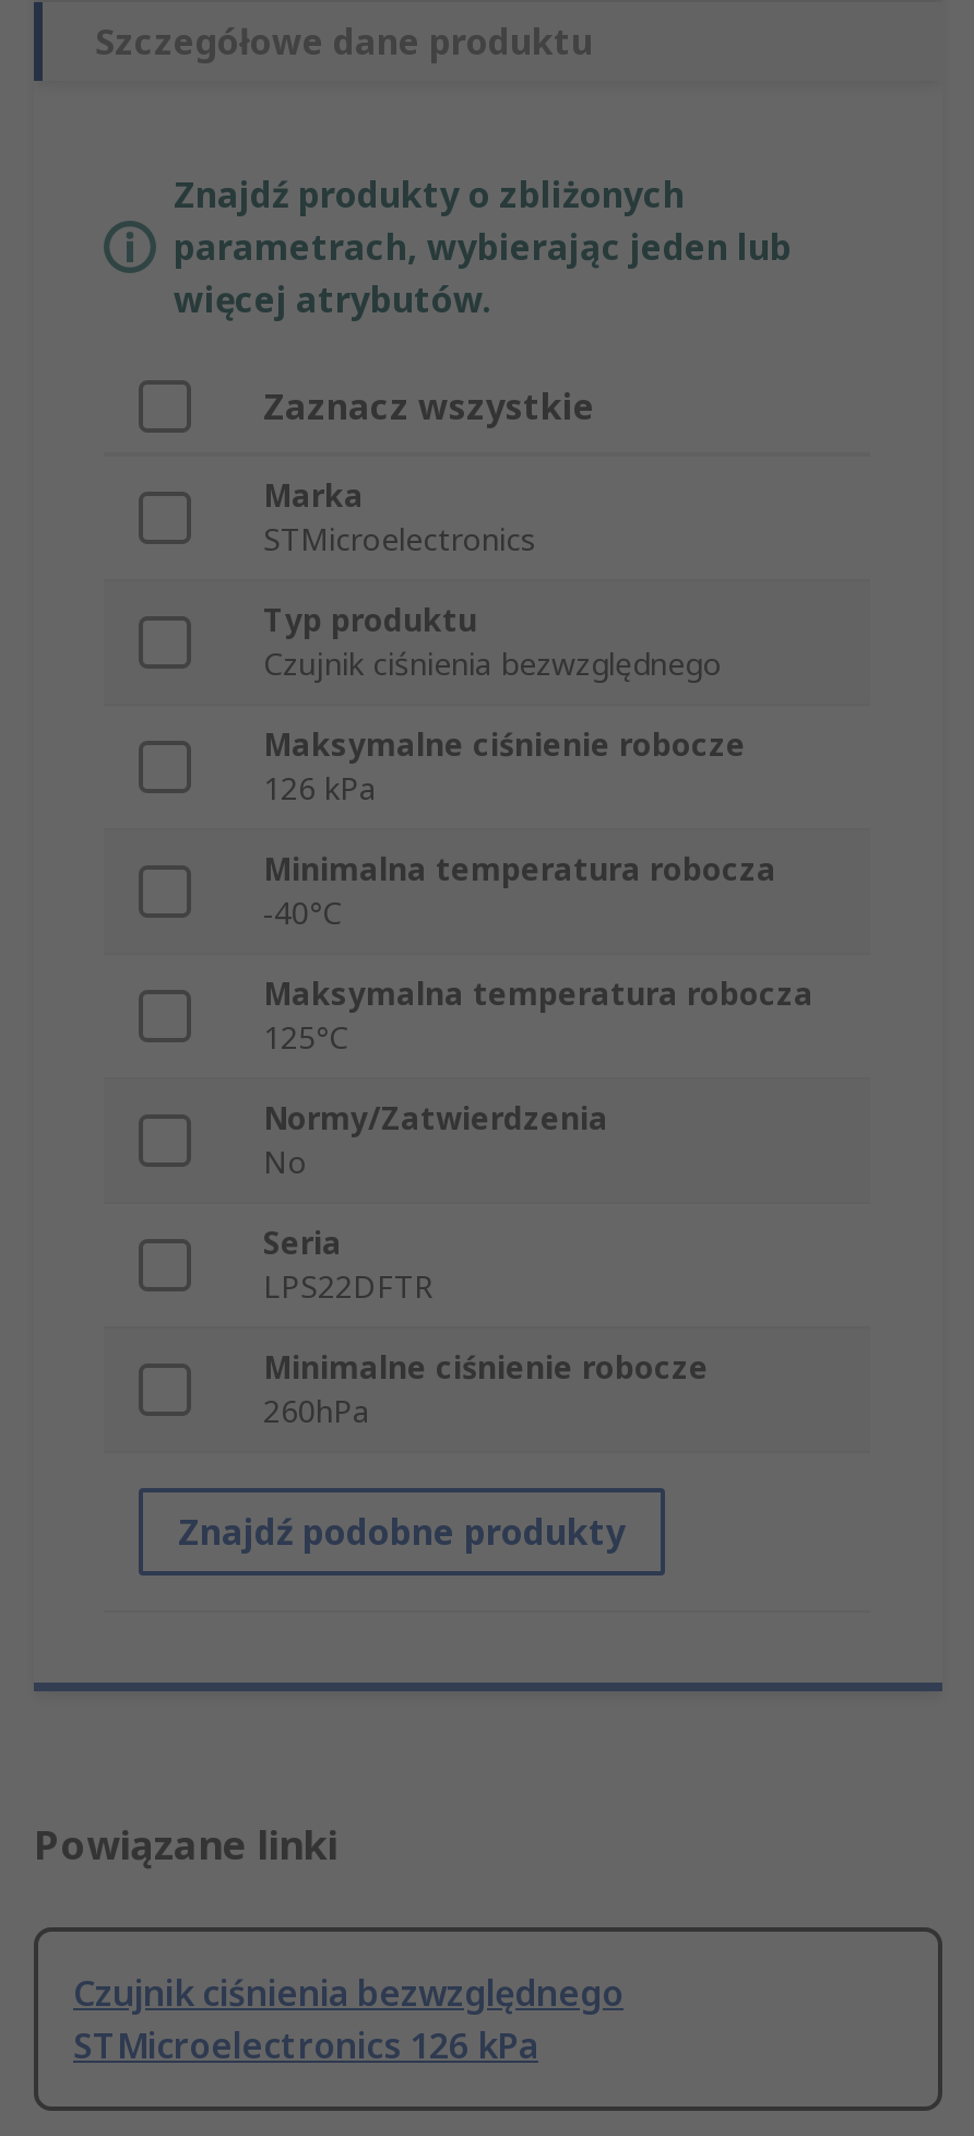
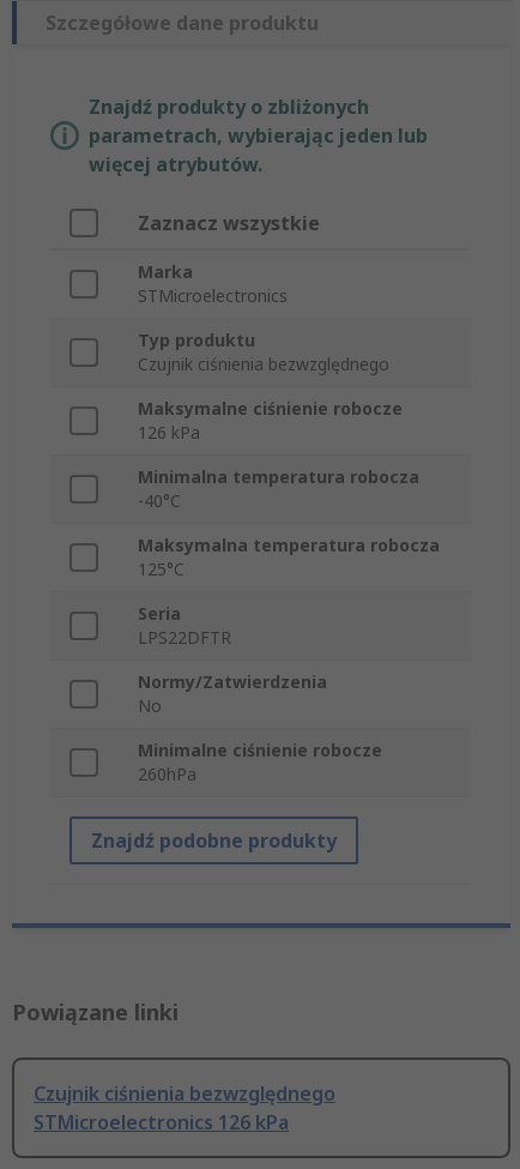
moved down: Normy/Zatwierdzenia | No

moved up: Seria | LPS22DFTR
